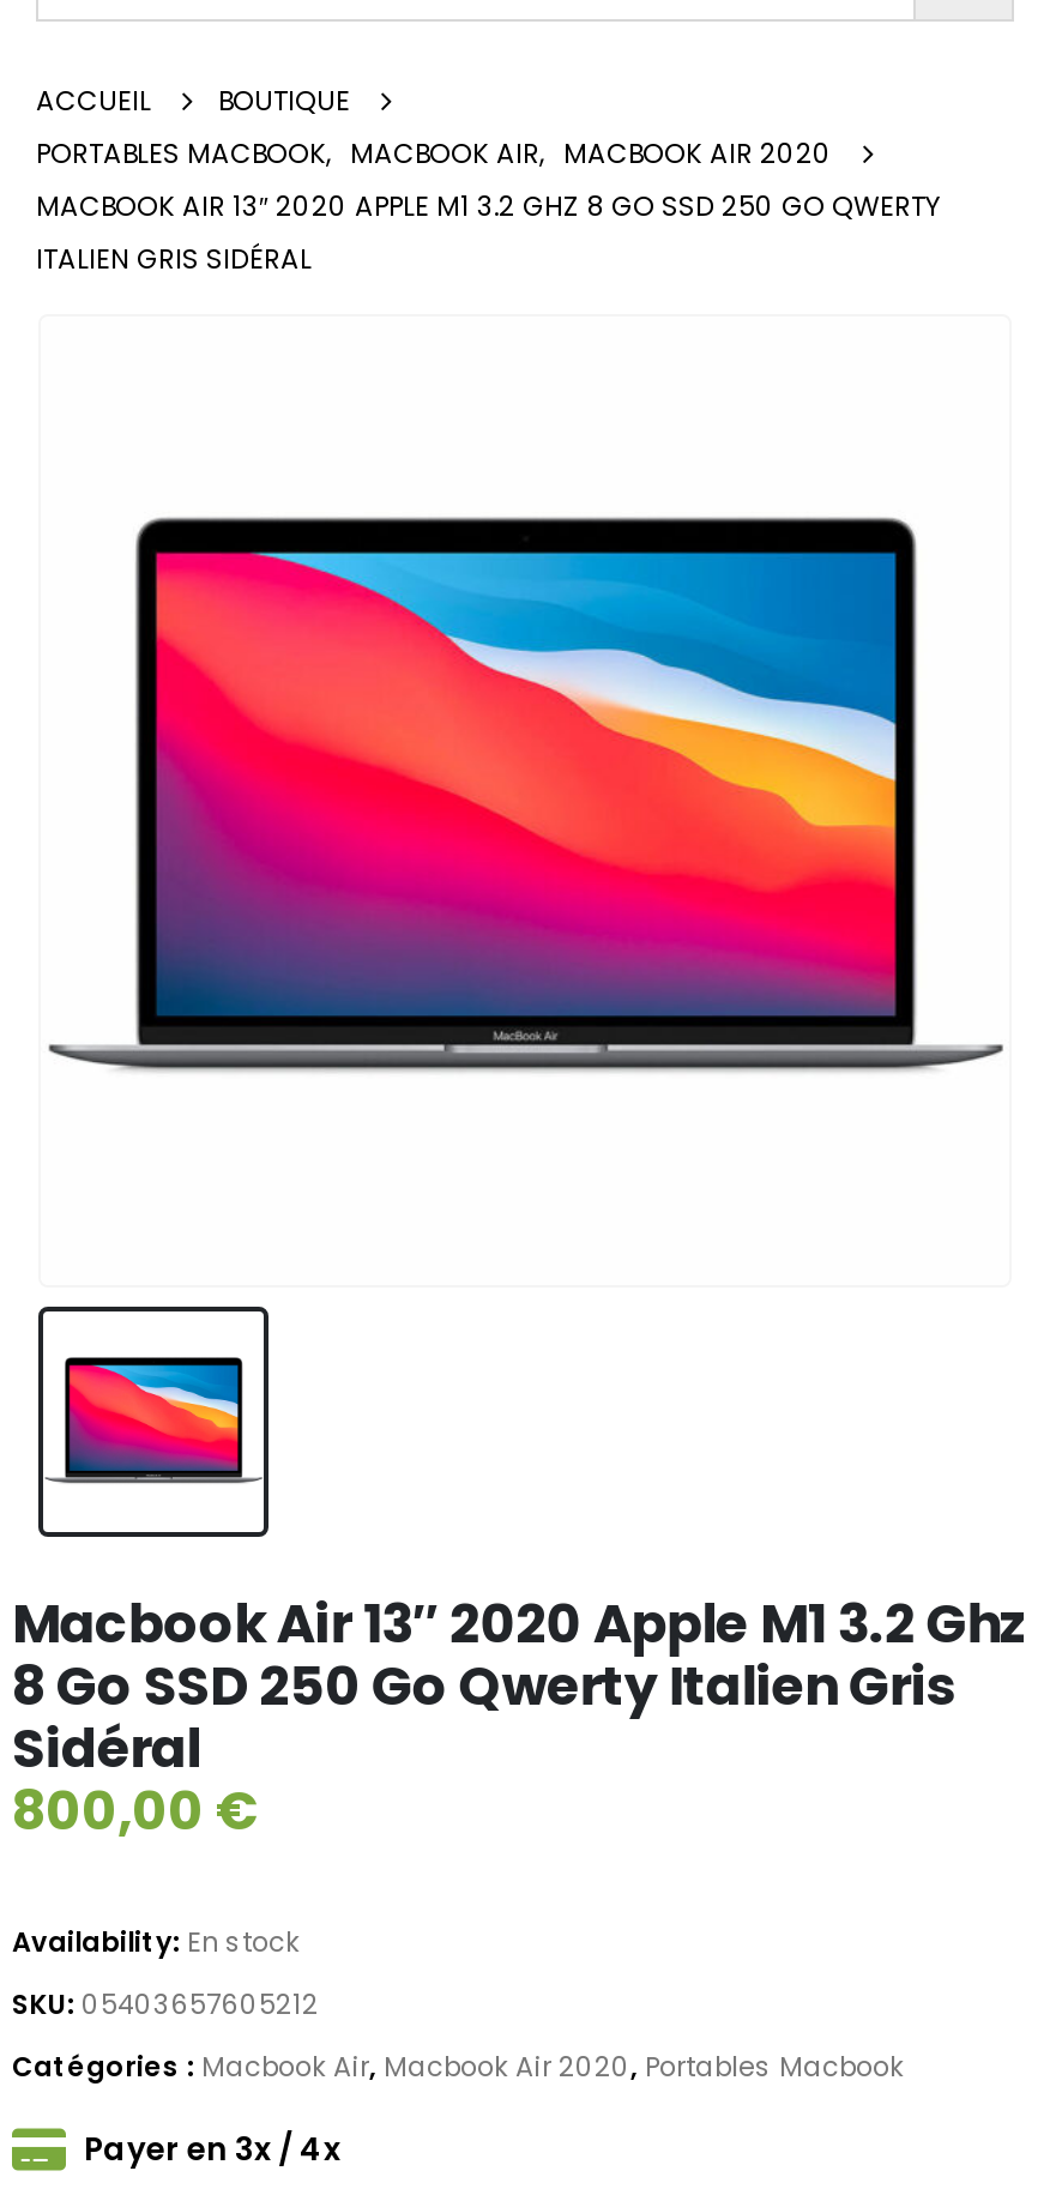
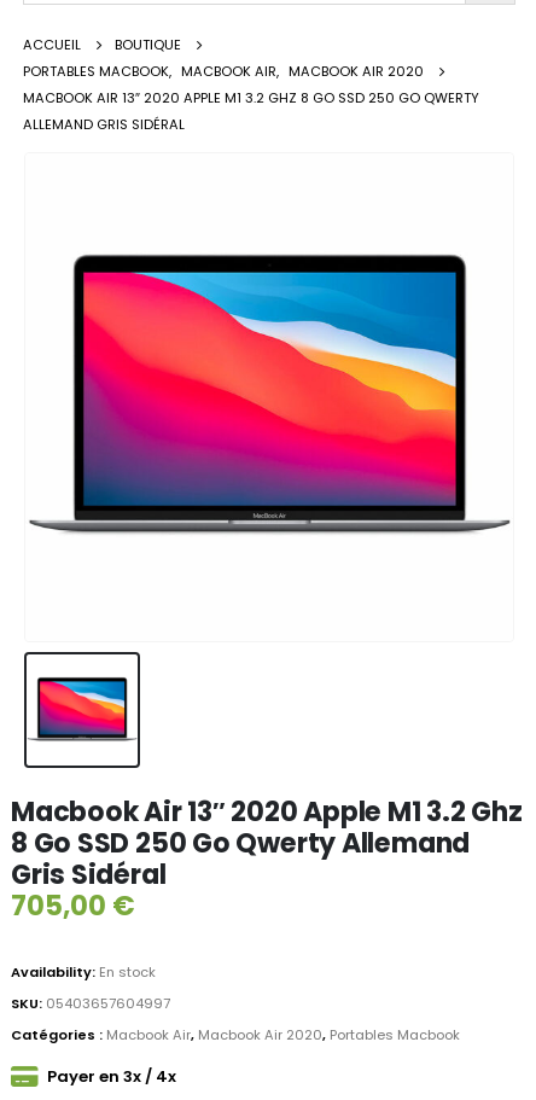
- ITALIEN GRIS SIDÉRAL
+ ALLEMAND GRIS SIDÉRAL

- 8 Go SSD 250 Go Qwerty Italien Gris
- Sidéral
- 800,00 €
+ 8 Go SSD 250 Go Qwerty Allemand
+ Gris Sidéral
+ 705,00 €

- SKU: 05403657605212
+ SKU: 05403657604997
